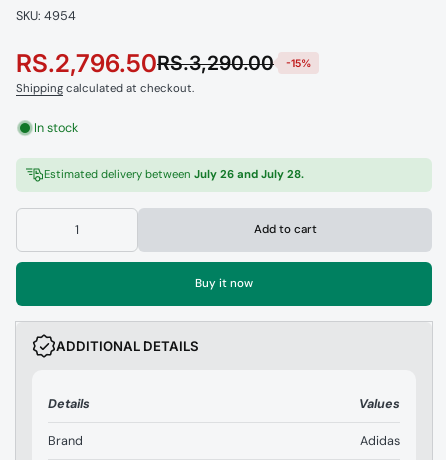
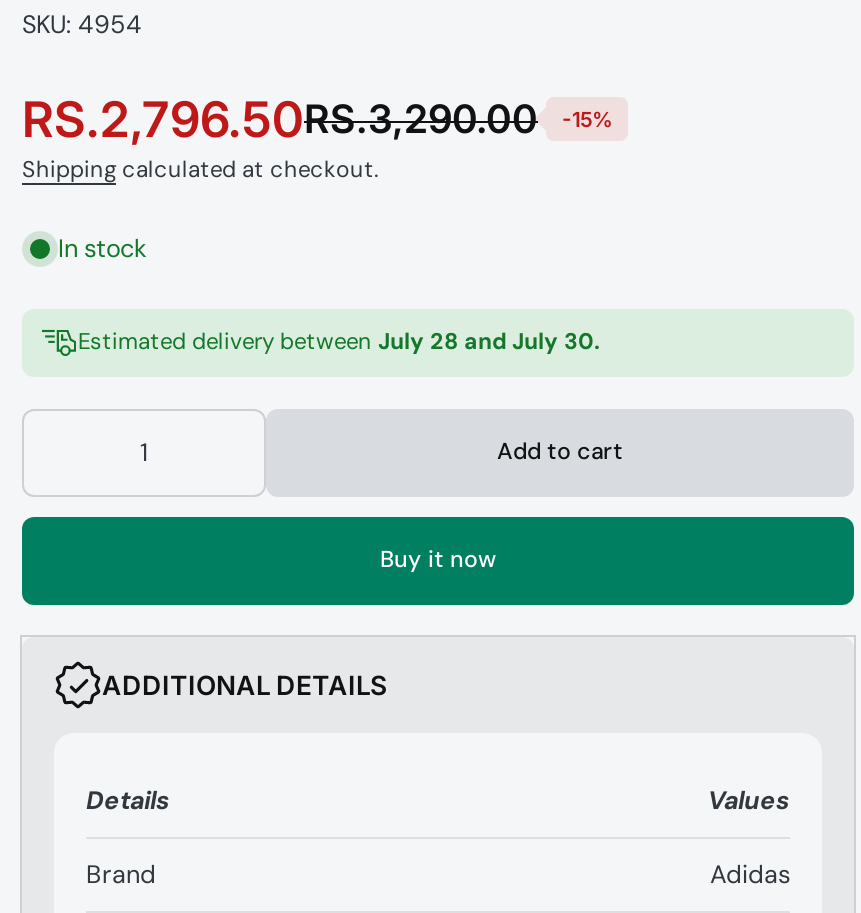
- Estimated delivery between July 26 and July 28.
+ Estimated delivery between July 28 and July 30.
